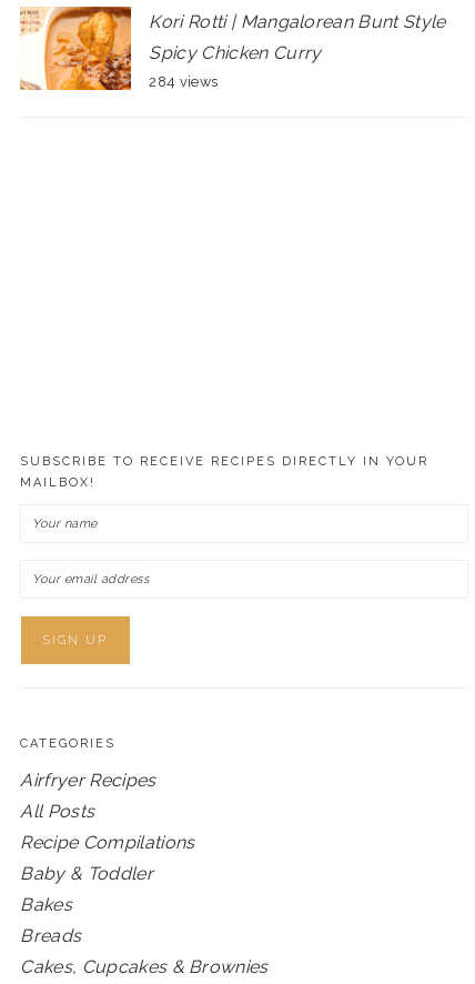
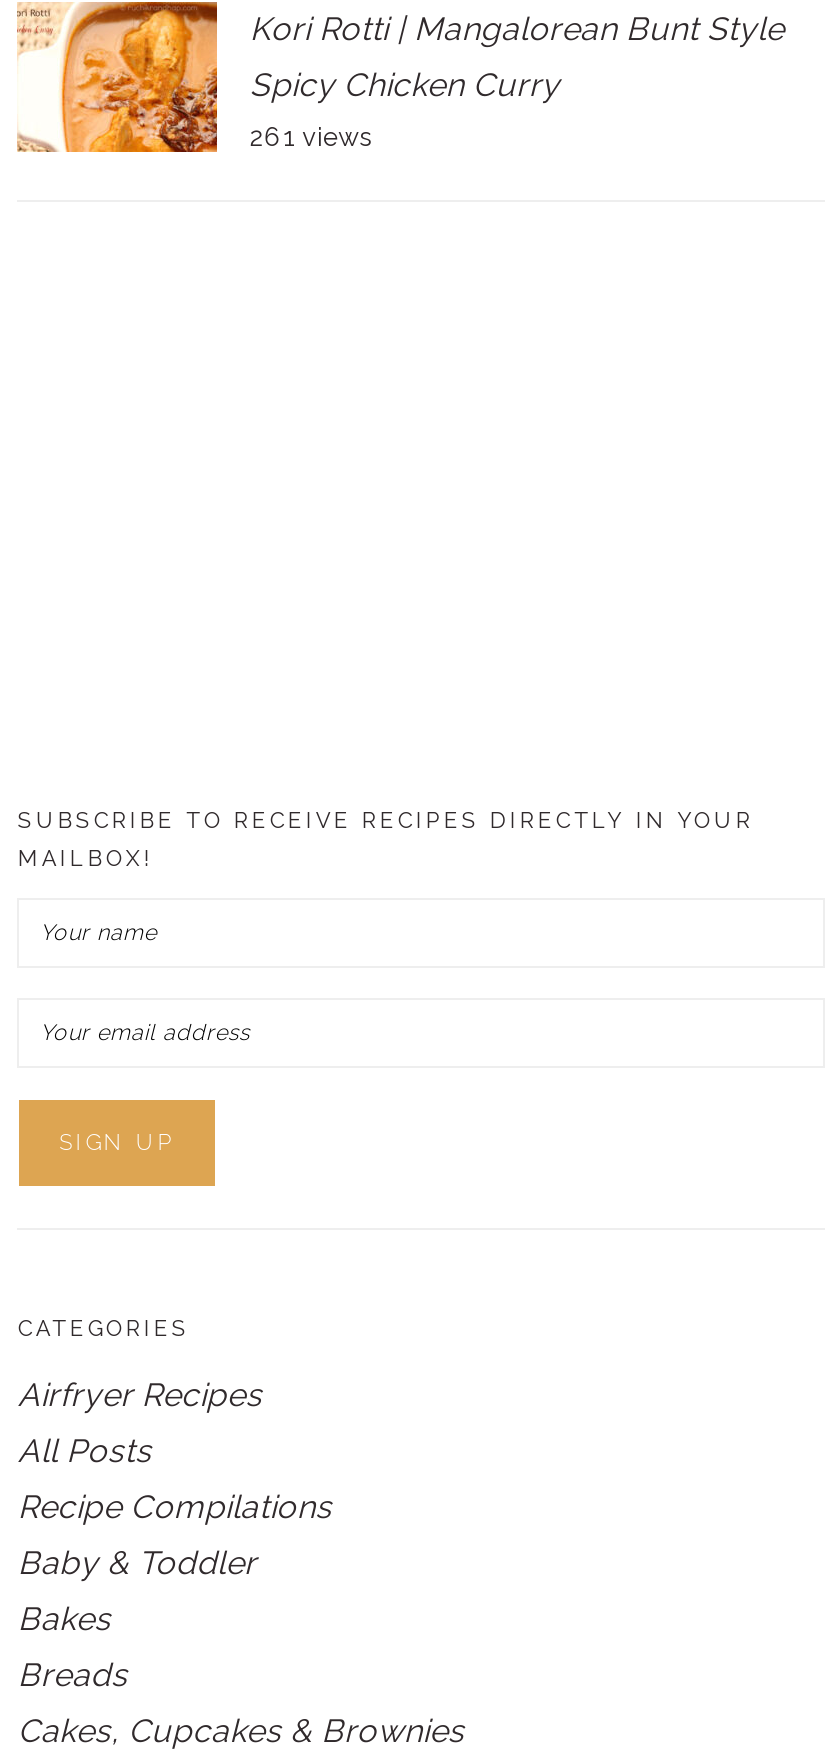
- 284 views
+ 261 views
